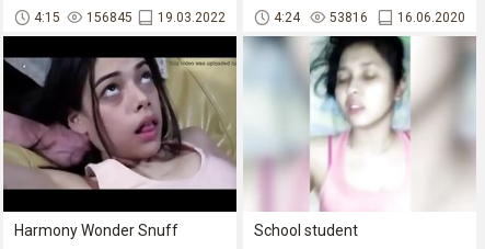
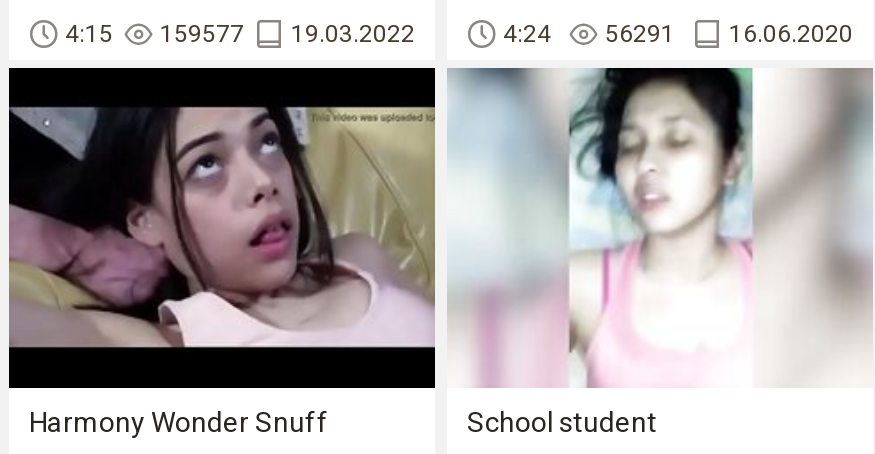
- 4:15 156845 19.03.2022
+ 4:15 159577 19.03.2022

- 4:24 53816 16.06.2020
+ 4:24 56291 16.06.2020
